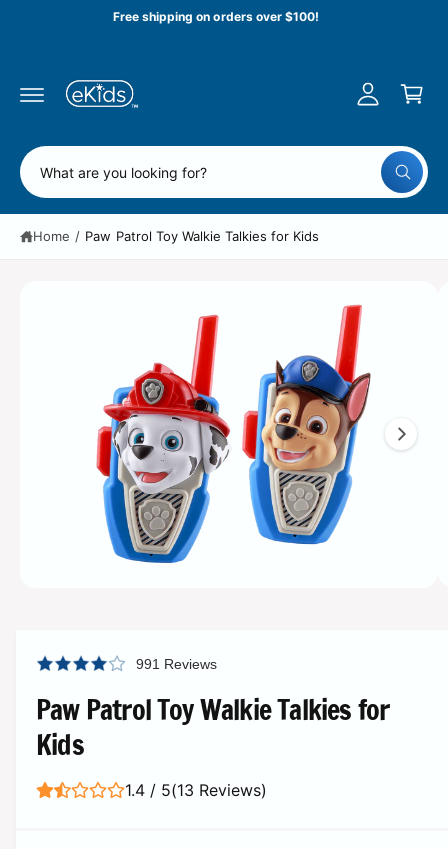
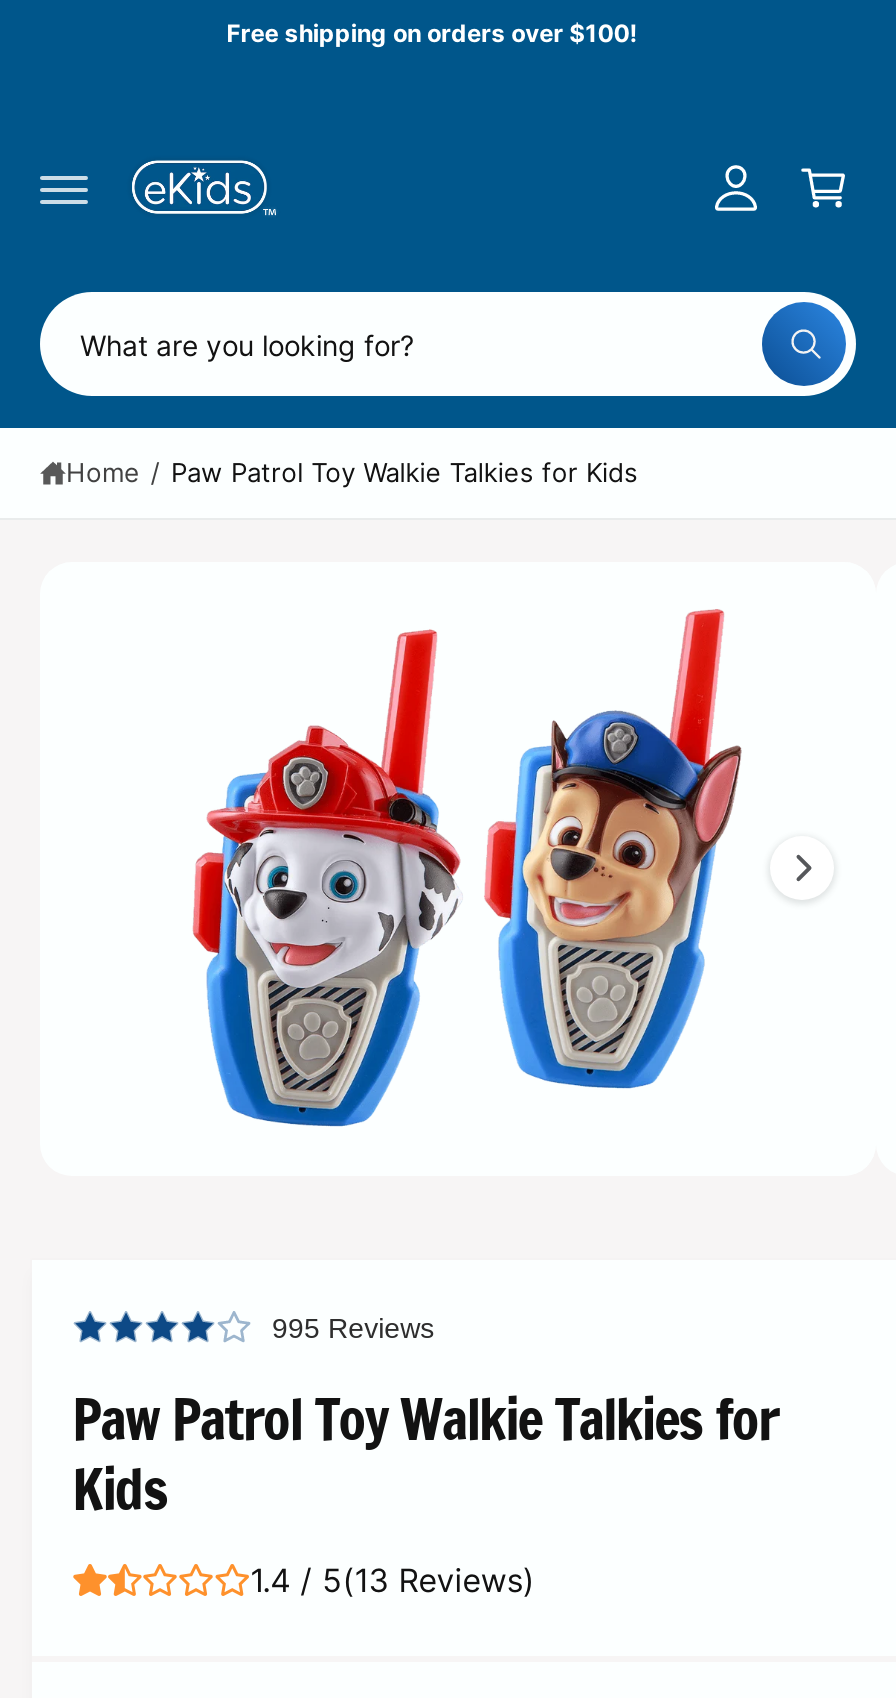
- 991 Reviews
+ 995 Reviews
